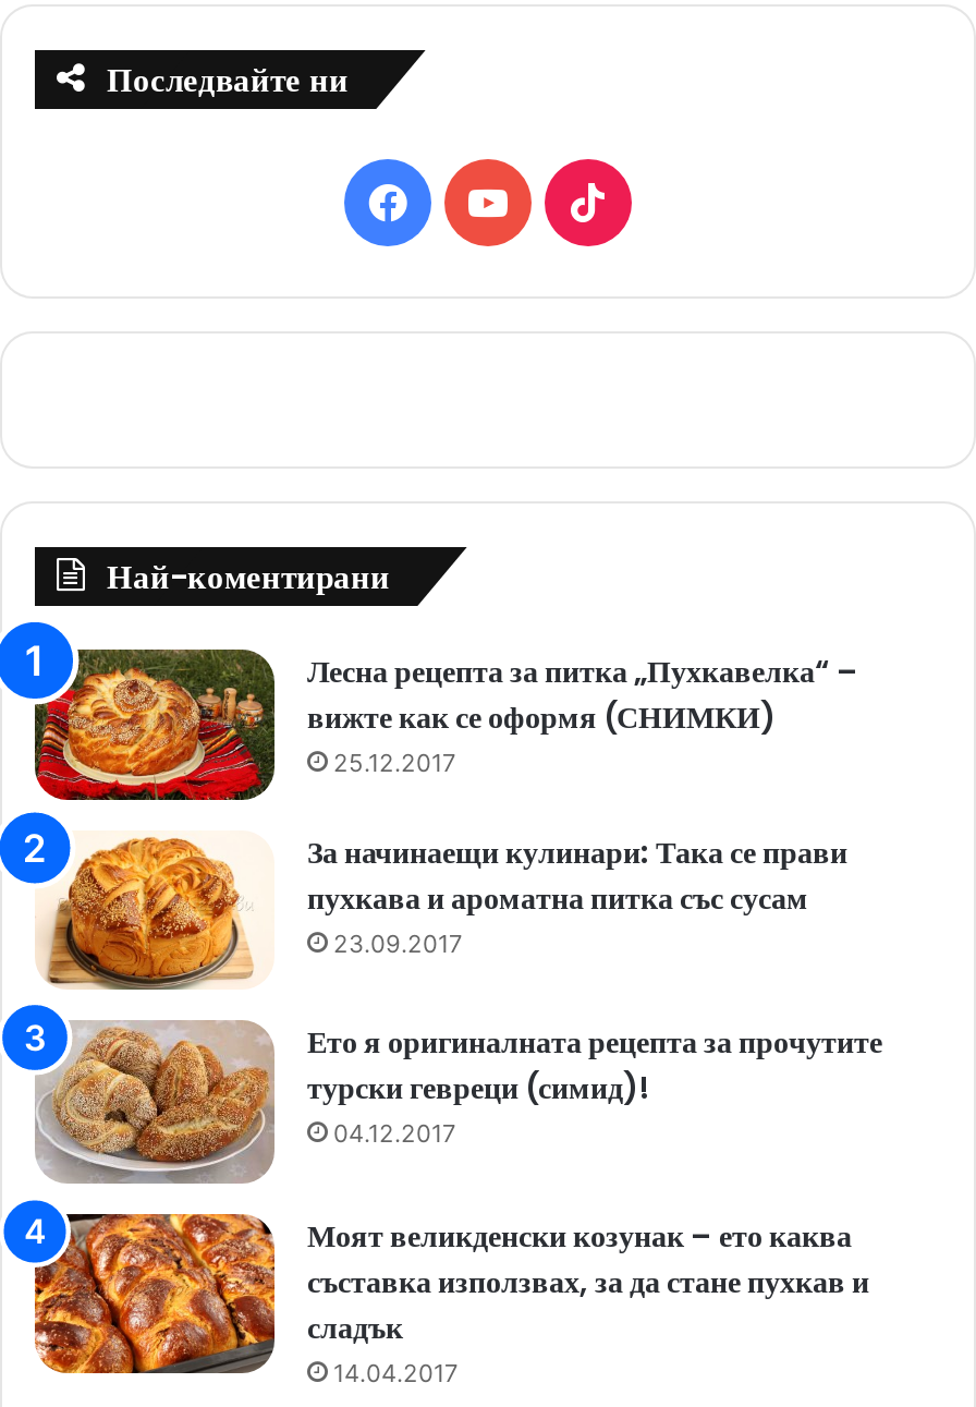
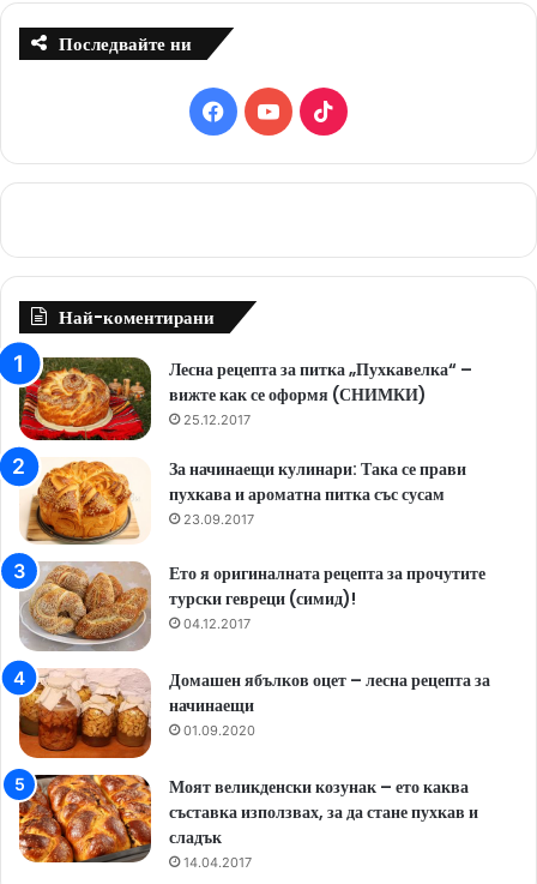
+ [image]
+ Домашен ябълков оцет – лесна рецепта за
+ начинаещи
+ 01.09.2020
